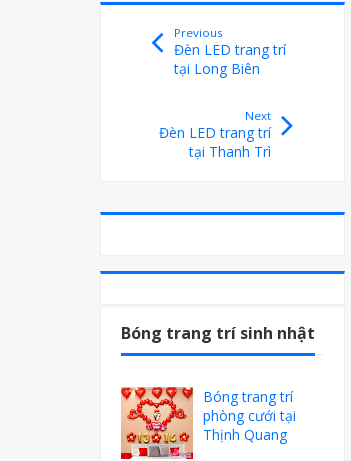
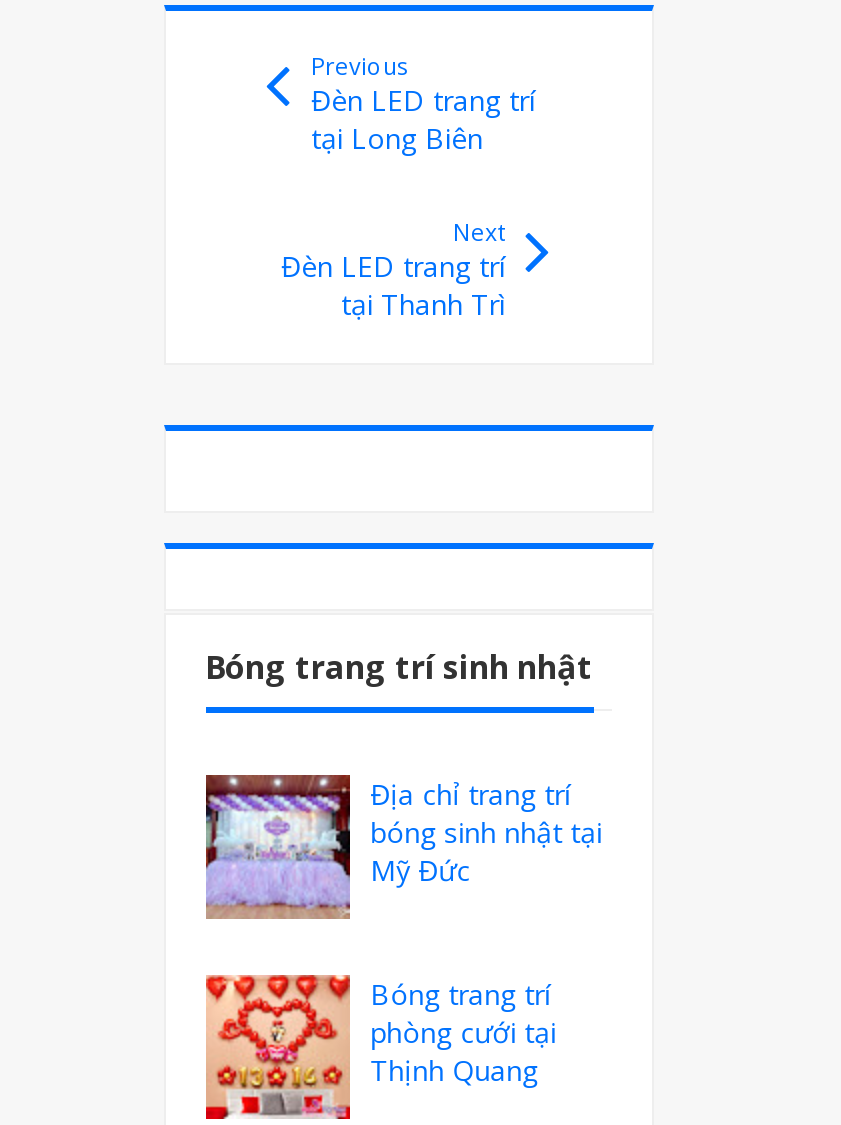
+ [image]
+ Địa chỉ trang trí
+ bóng sinh nhật tại
+ Mỹ Đức
